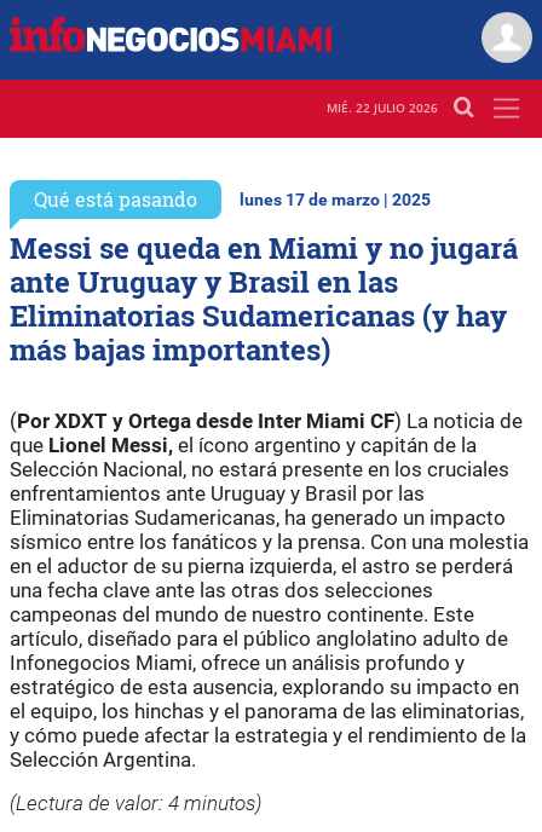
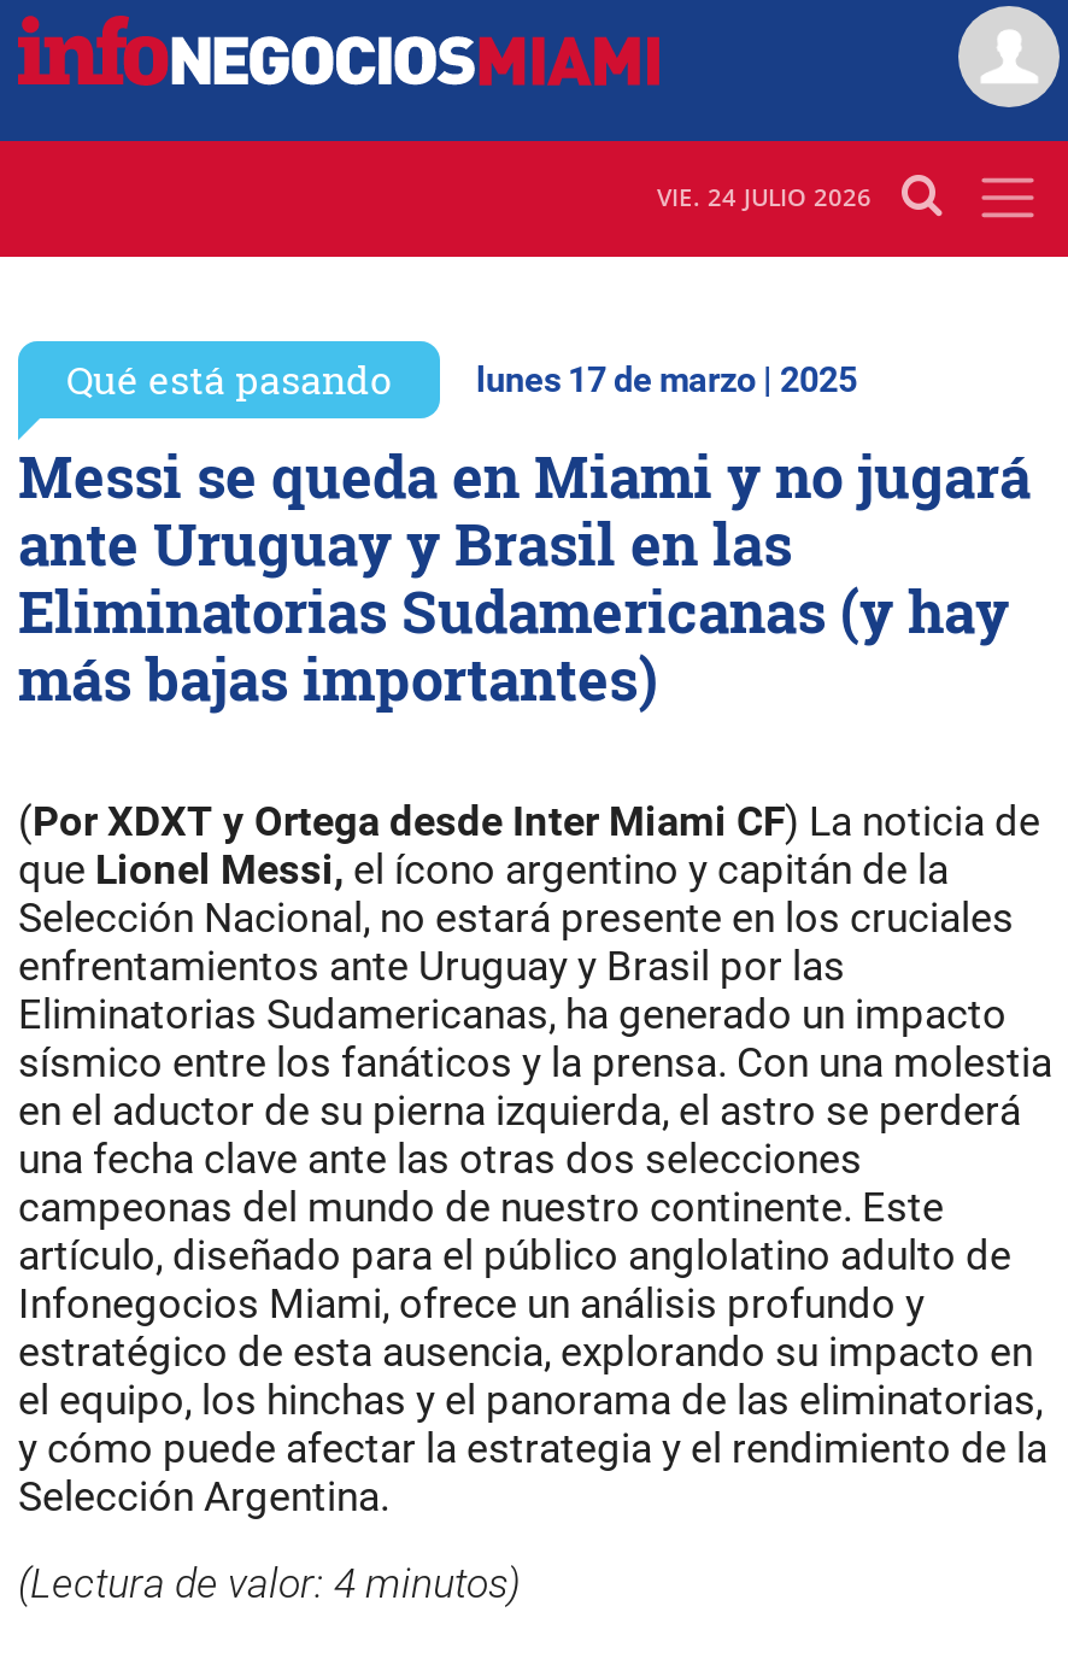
- MIÉ. 22 JULIO 2026
+ VIE. 24 JULIO 2026
